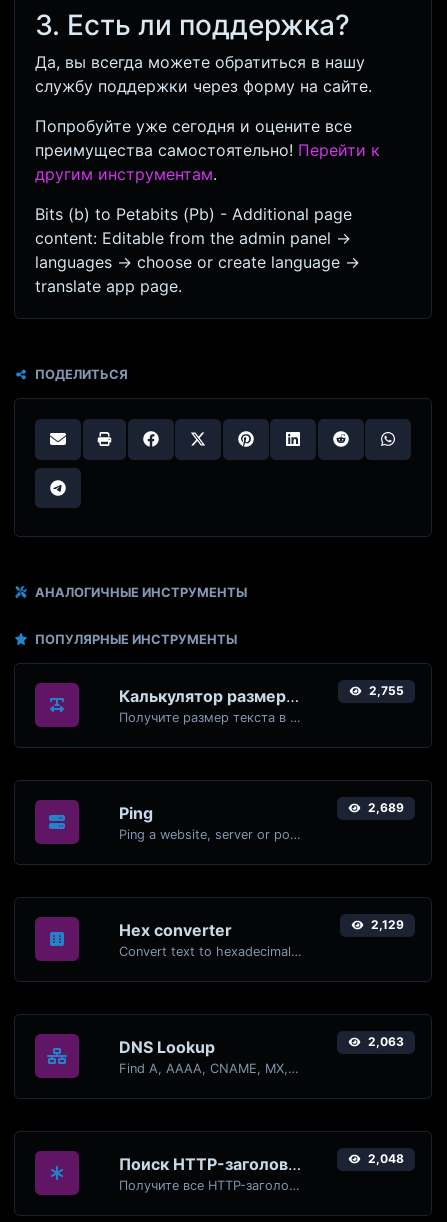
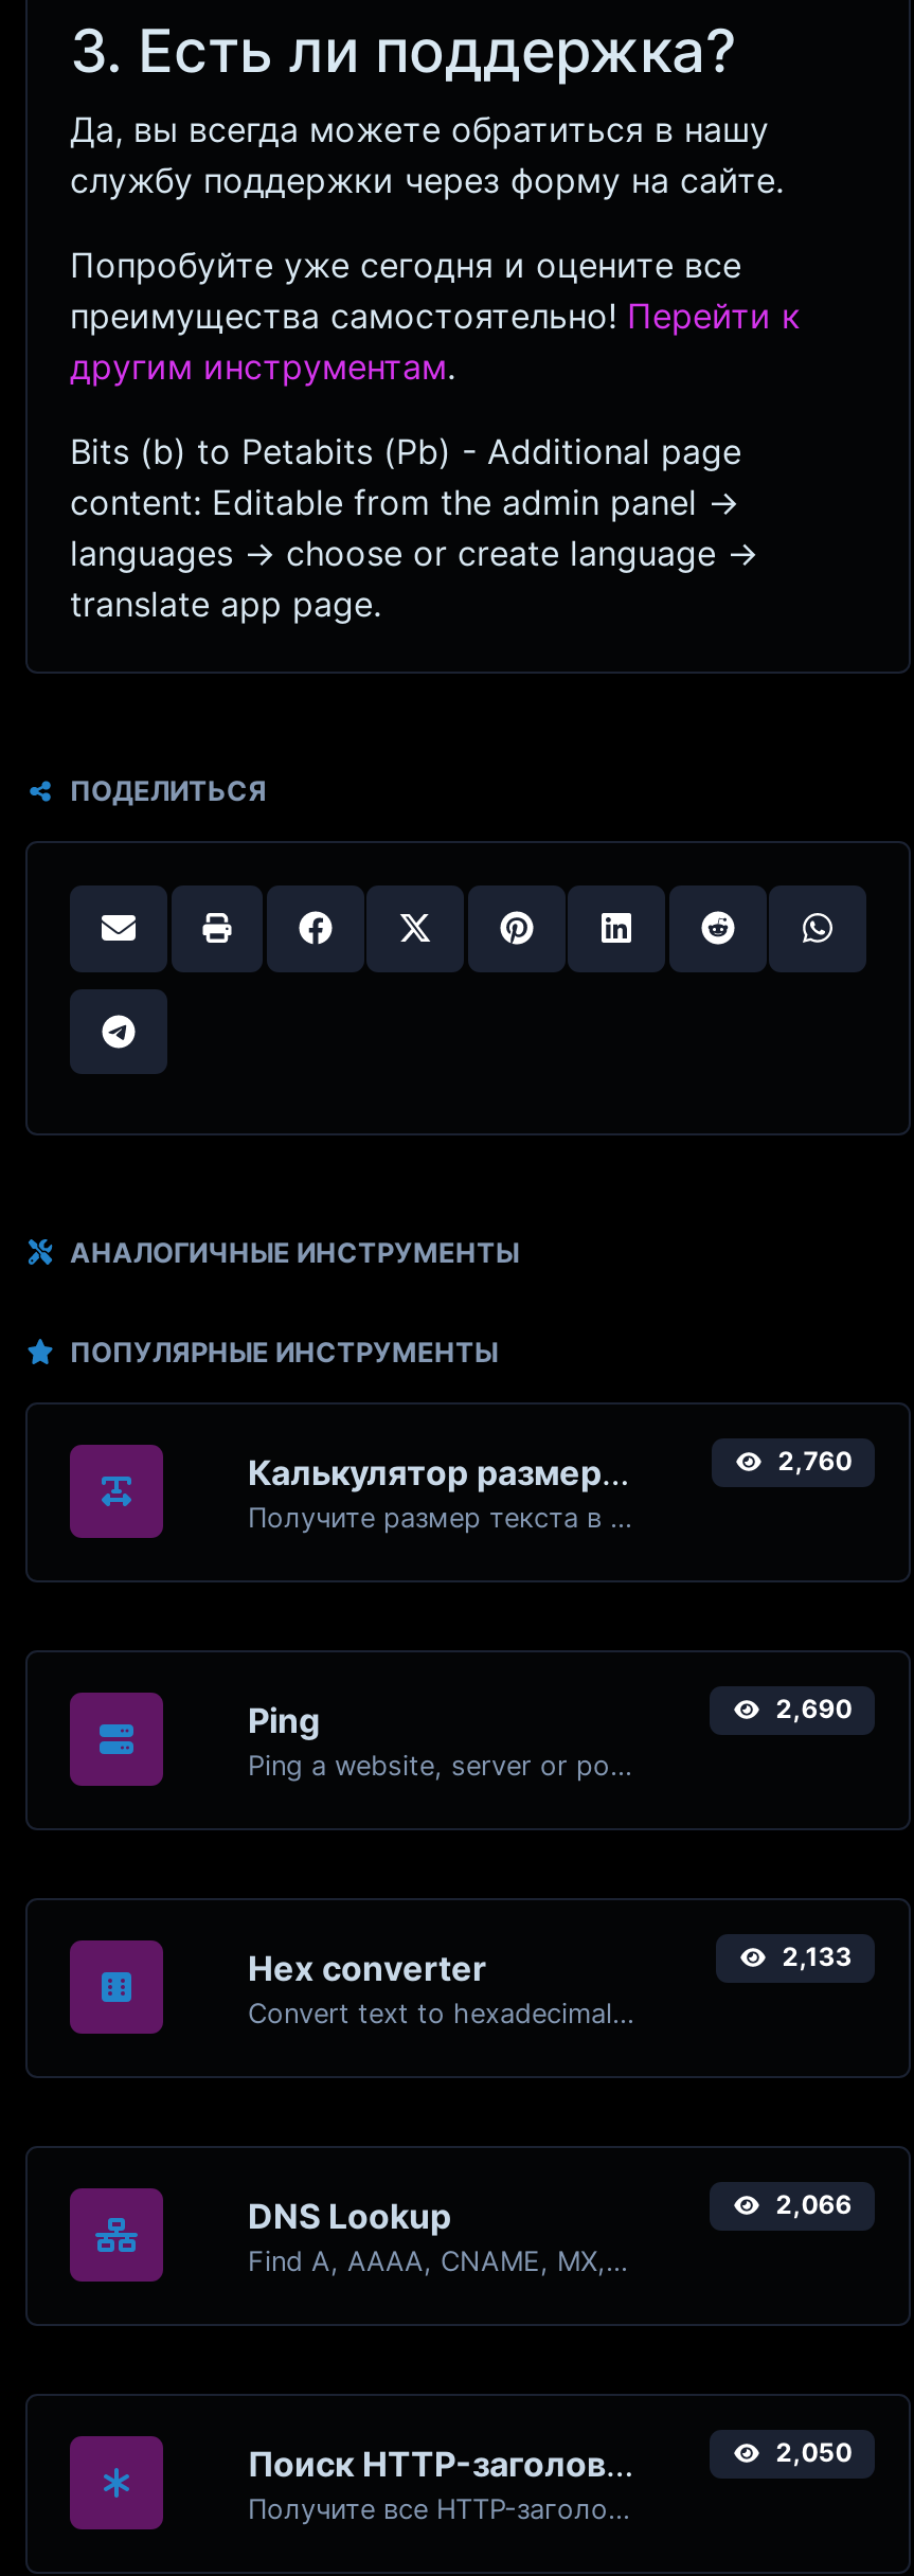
- 2,755
+ 2,760

- 2,689
+ 2,690

- 2,129
+ 2,133

- 2,063
+ 2,066

- 2,048
+ 2,050
